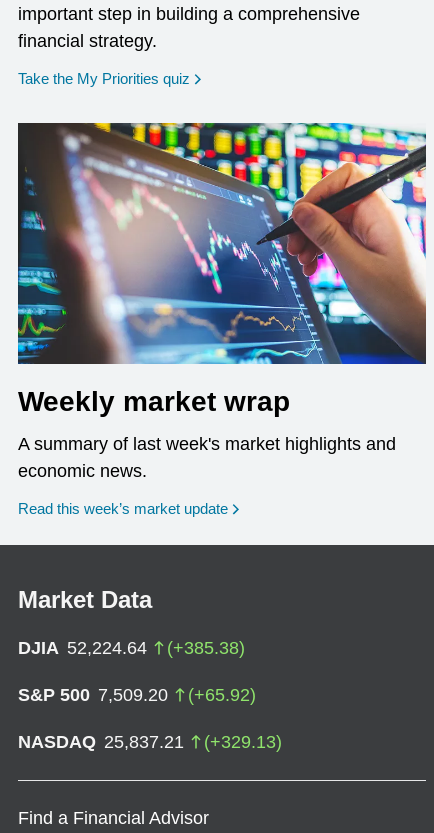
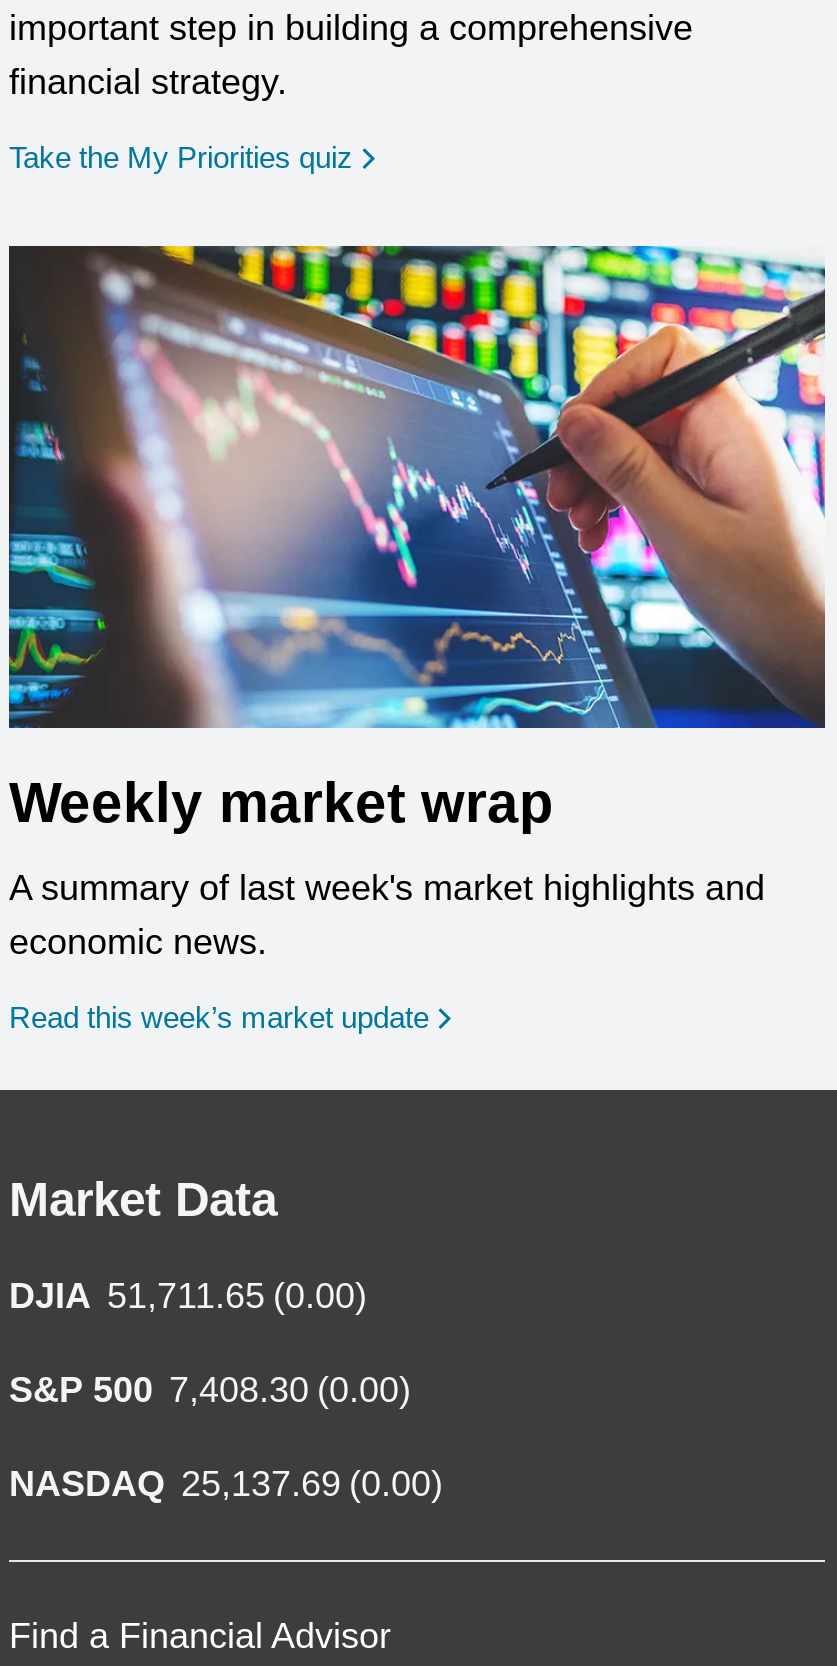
- DJIA 52,224.64
- (+385.38)
+ DJIA 51,711.65 (0.00)

- S&P 500 7,509.20
- (+65.92)
+ S&P 500 7,408.30 (0.00)

- NASDAQ 25,837.21
- (+329.13)
+ NASDAQ 25,137.69 (0.00)
